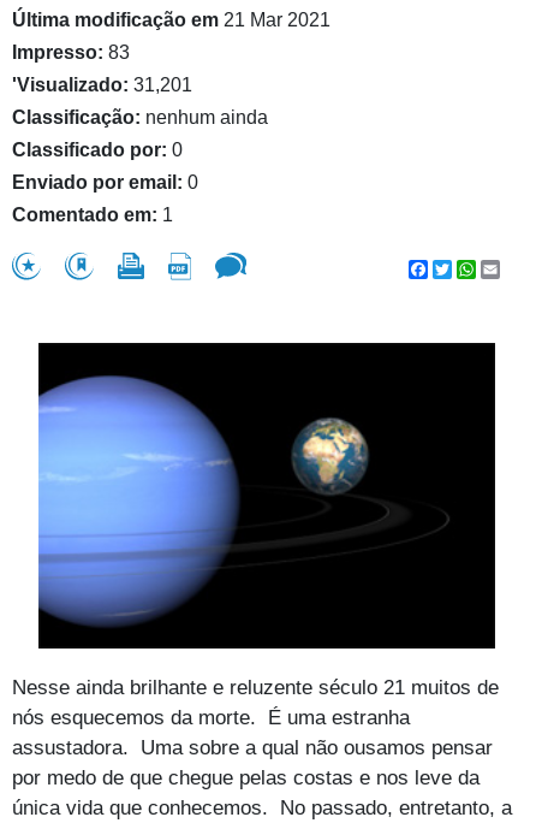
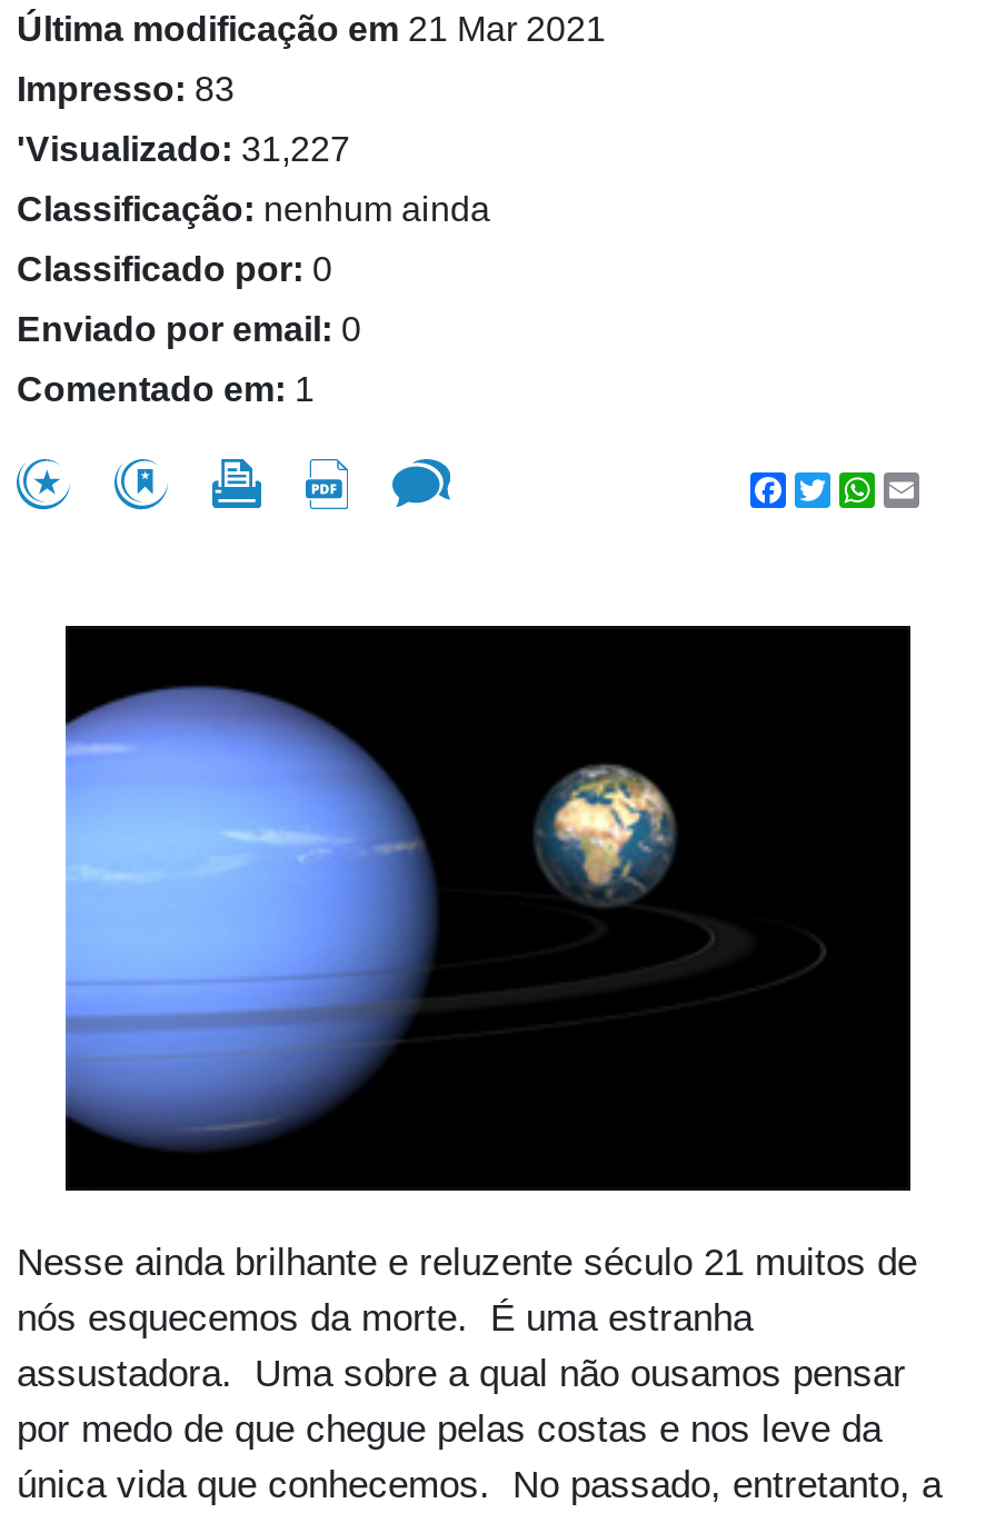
- 'Visualizado: 31,201
+ 'Visualizado: 31,227
